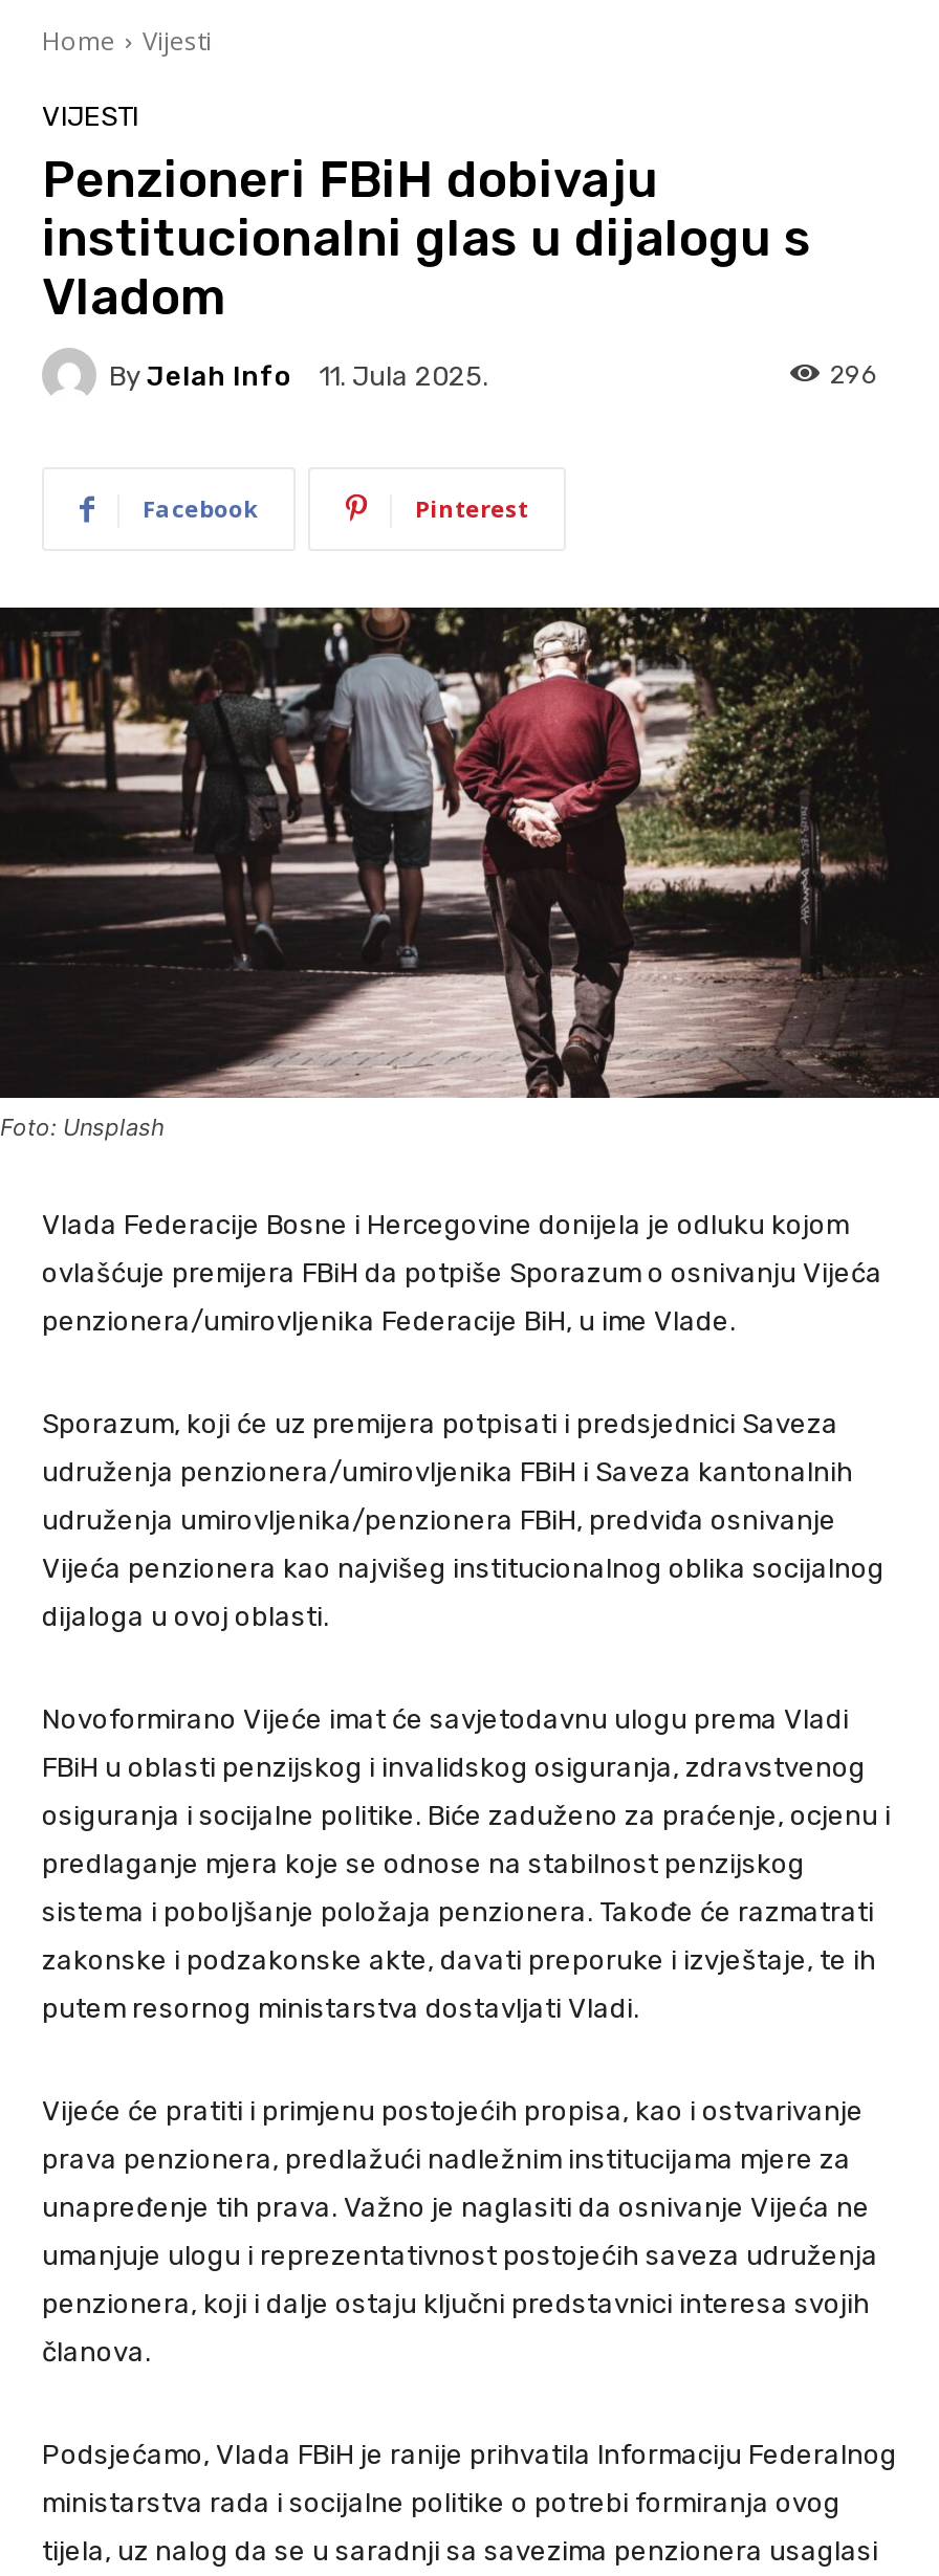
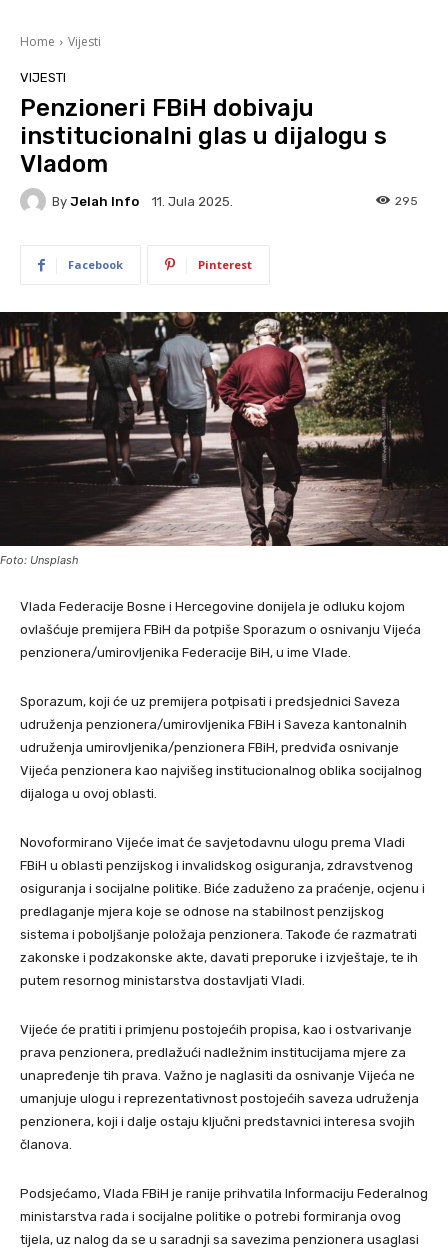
- 296
+ 295
